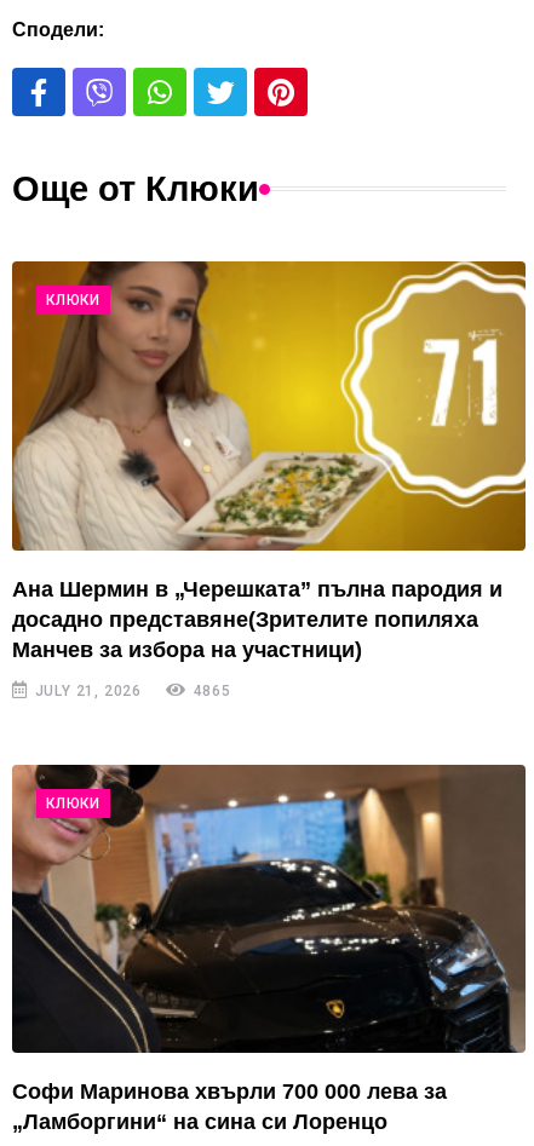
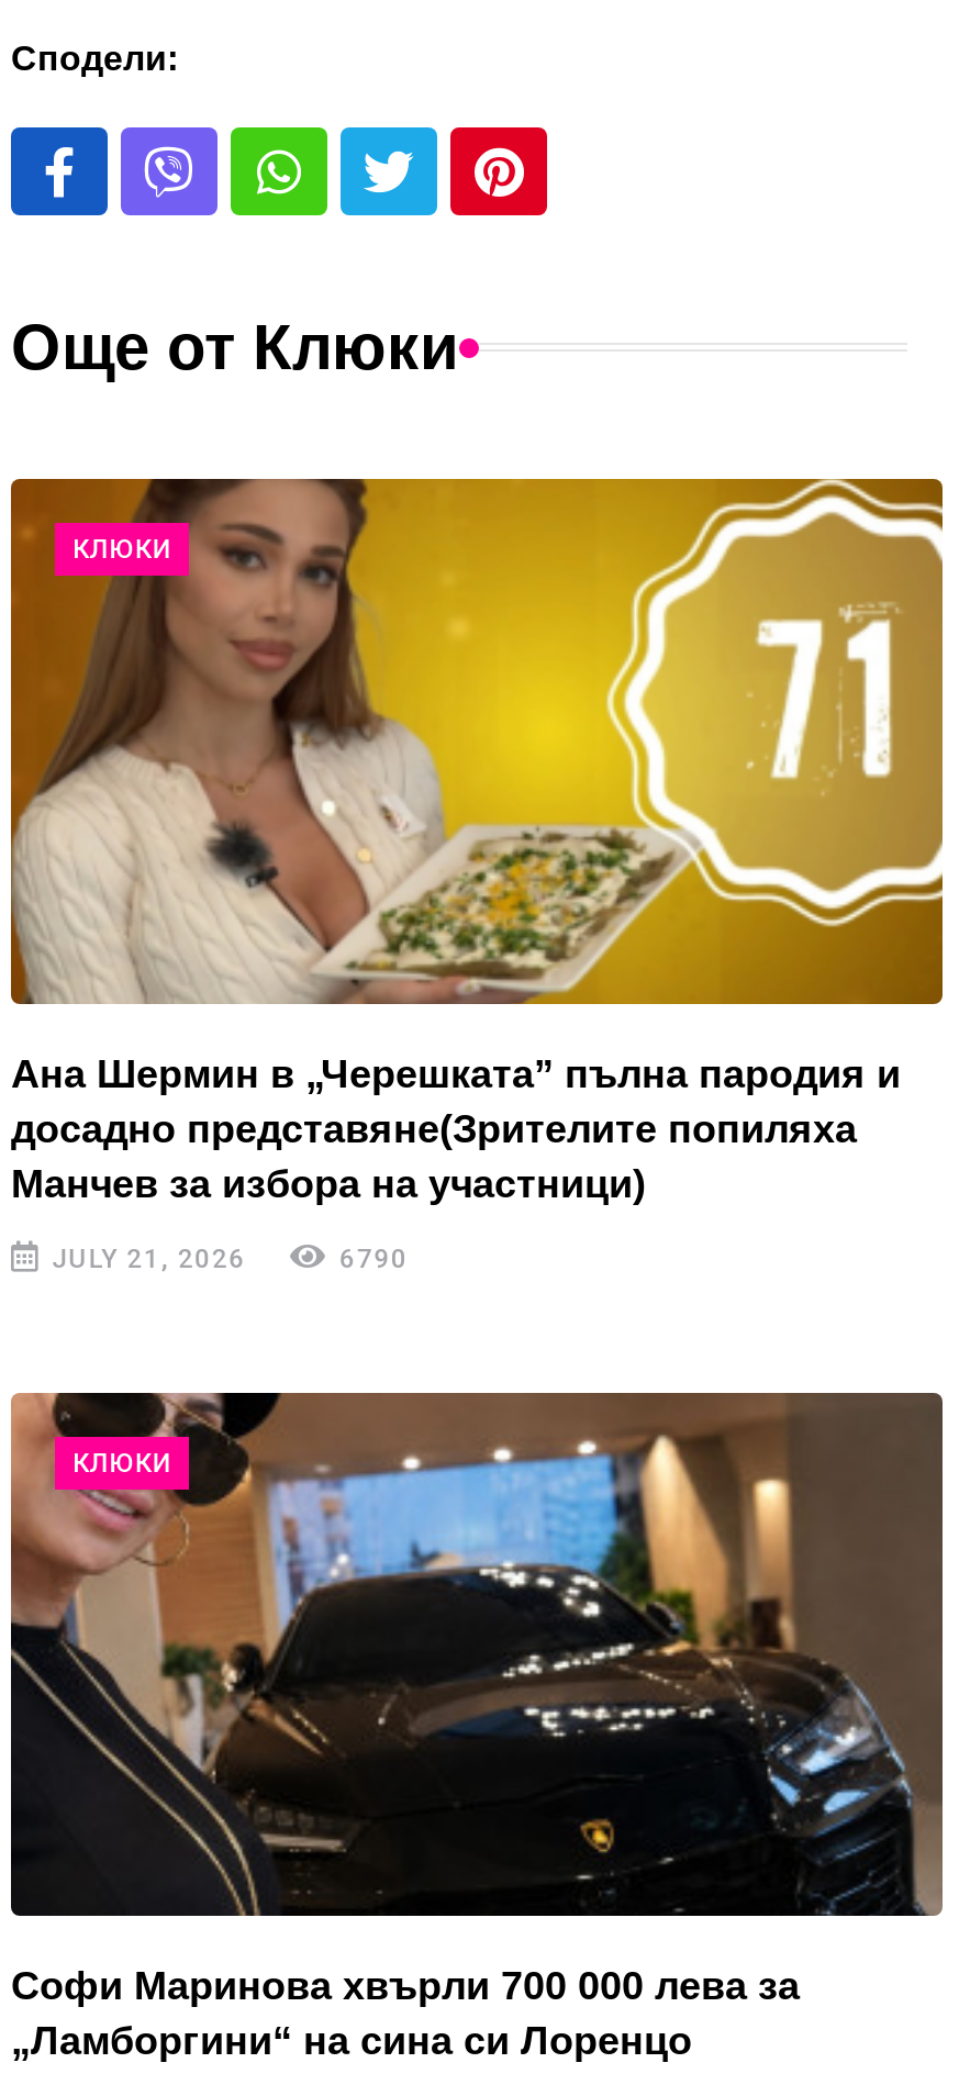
- 4865
+ 6790
